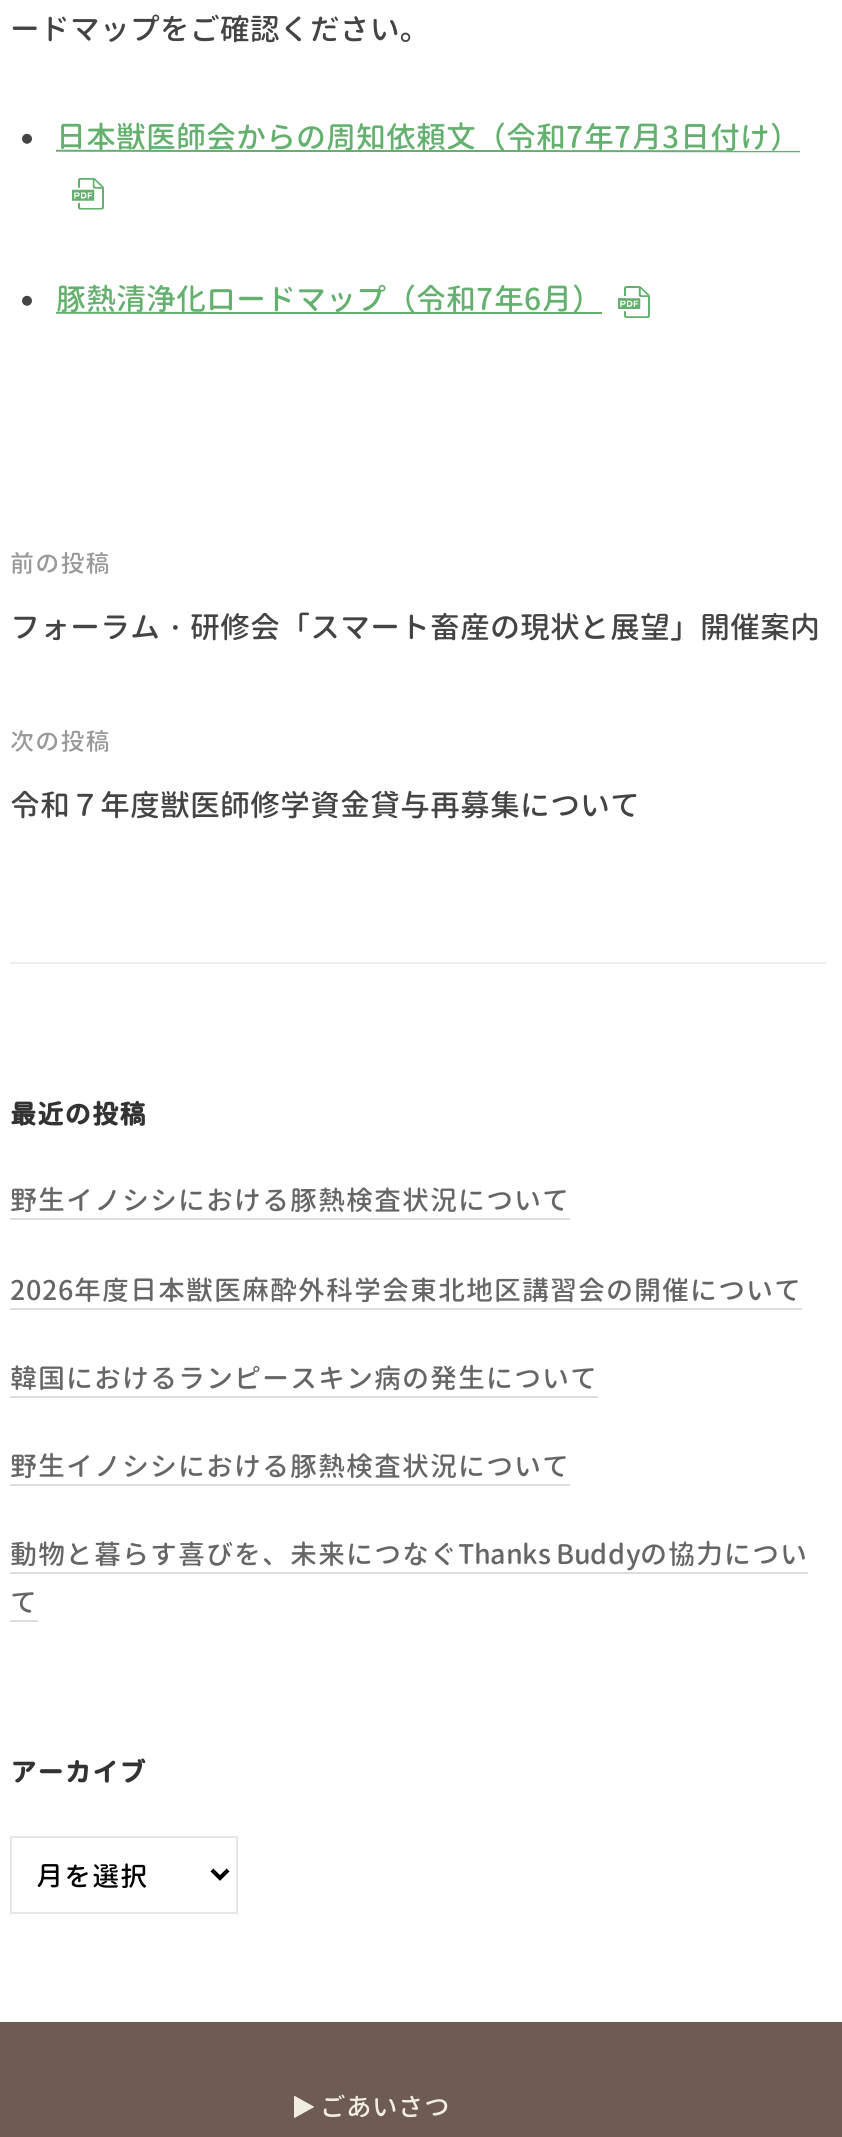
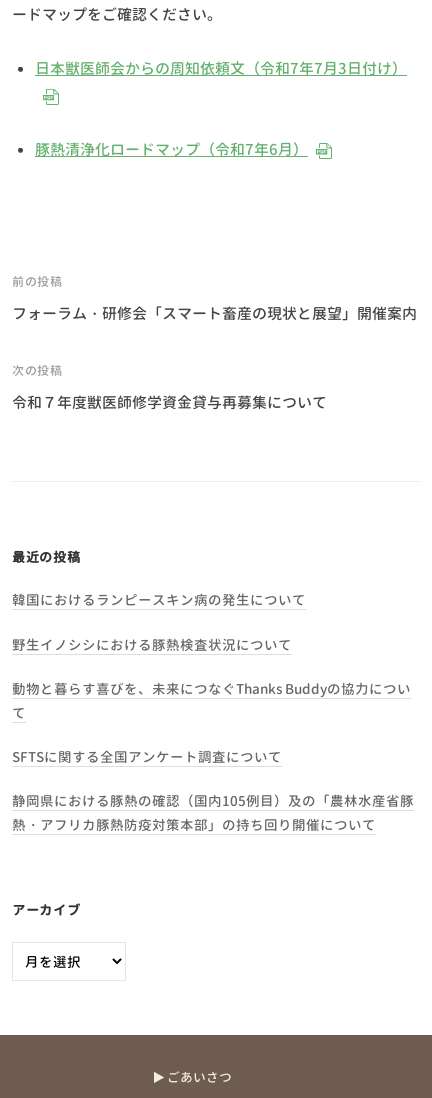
- 野生イノシシにおける豚熱検査状況について
- 2026年度日本獣医麻酔外科学会東北地区講習会の開催について

moved up: 韓国におけるランピースキン病の発生について | 野生イノシシにおける豚熱検査状況について | 動物と暮らす喜びを、未来につなぐThanks Buddyの協力につい | て

+ SFTSに関する全国アンケート調査について
+ 静岡県における豚熱の確認（国内105例目）及の「農林水産省豚
+ 熱・アフリカ豚熱防疫対策本部」の持ち回り開催について
